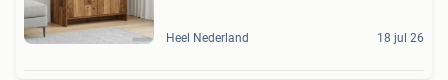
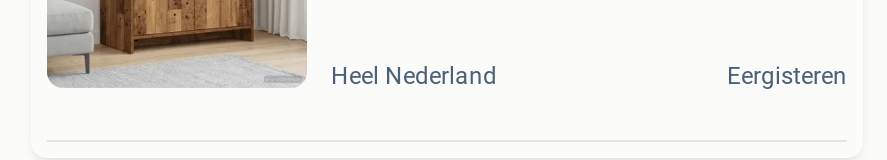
- 18 jul 26
+ Eergisteren
